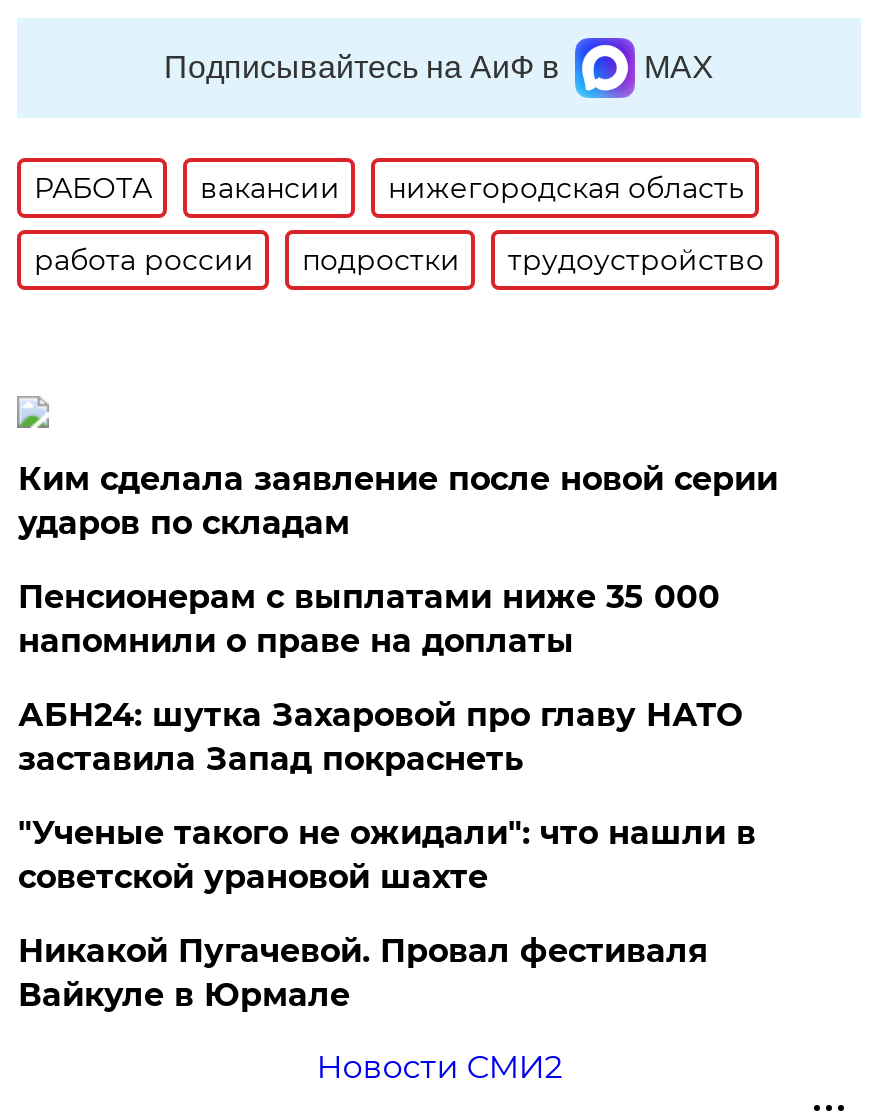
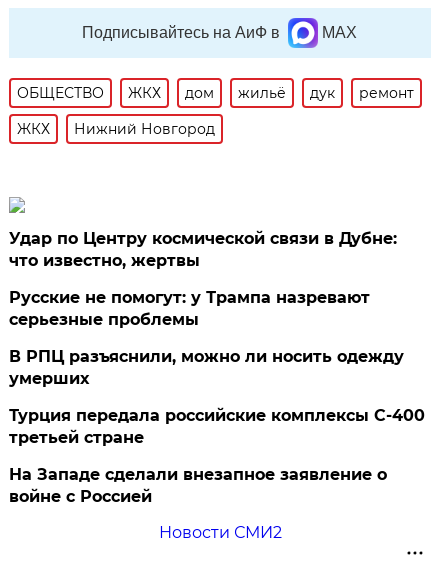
- РАБОТА
- вакансии
- нижегородская область
+ ОБЩЕСТВО
+ ЖКХ
+ дом
+ жильё
+ дук
+ ремонт

- работа россии
- подростки
- трудоустройство
+ ЖКХ
+ Нижний Новгород

- Ким сделала заявление после новой серии
- ударов по складам
+ Удар по Центру космической связи в Дубне:
+ что известно, жертвы

- Пенсионерам с выплатами ниже 35 000
- напомнили о праве на доплаты
+ Русские не помогут: у Трампа назревают
+ серьезные проблемы

- АБН24: шутка Захаровой про главу НАТО
- заставила Запад покраснеть
+ В РПЦ разъяснили, можно ли носить одежду
+ умерших

- "Ученые такого не ожидали": что нашли в
- советской урановой шахте
+ Турция передала российские комплексы С-400
+ третьей стране

- Никакой Пугачевой. Провал фестиваля
- Вайкуле в Юрмале
+ На Западе сделали внезапное заявление о
+ войне с Россией
